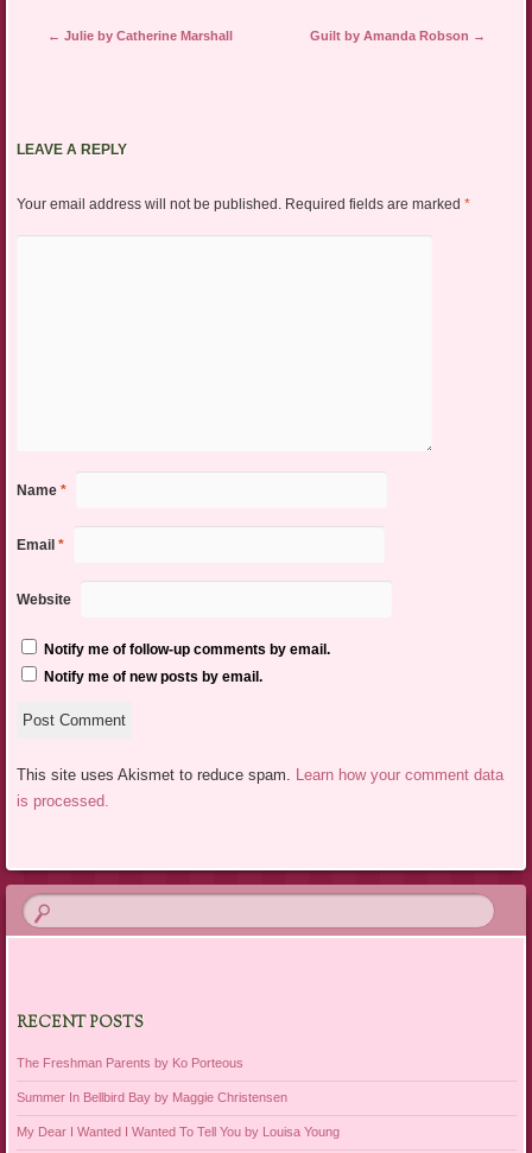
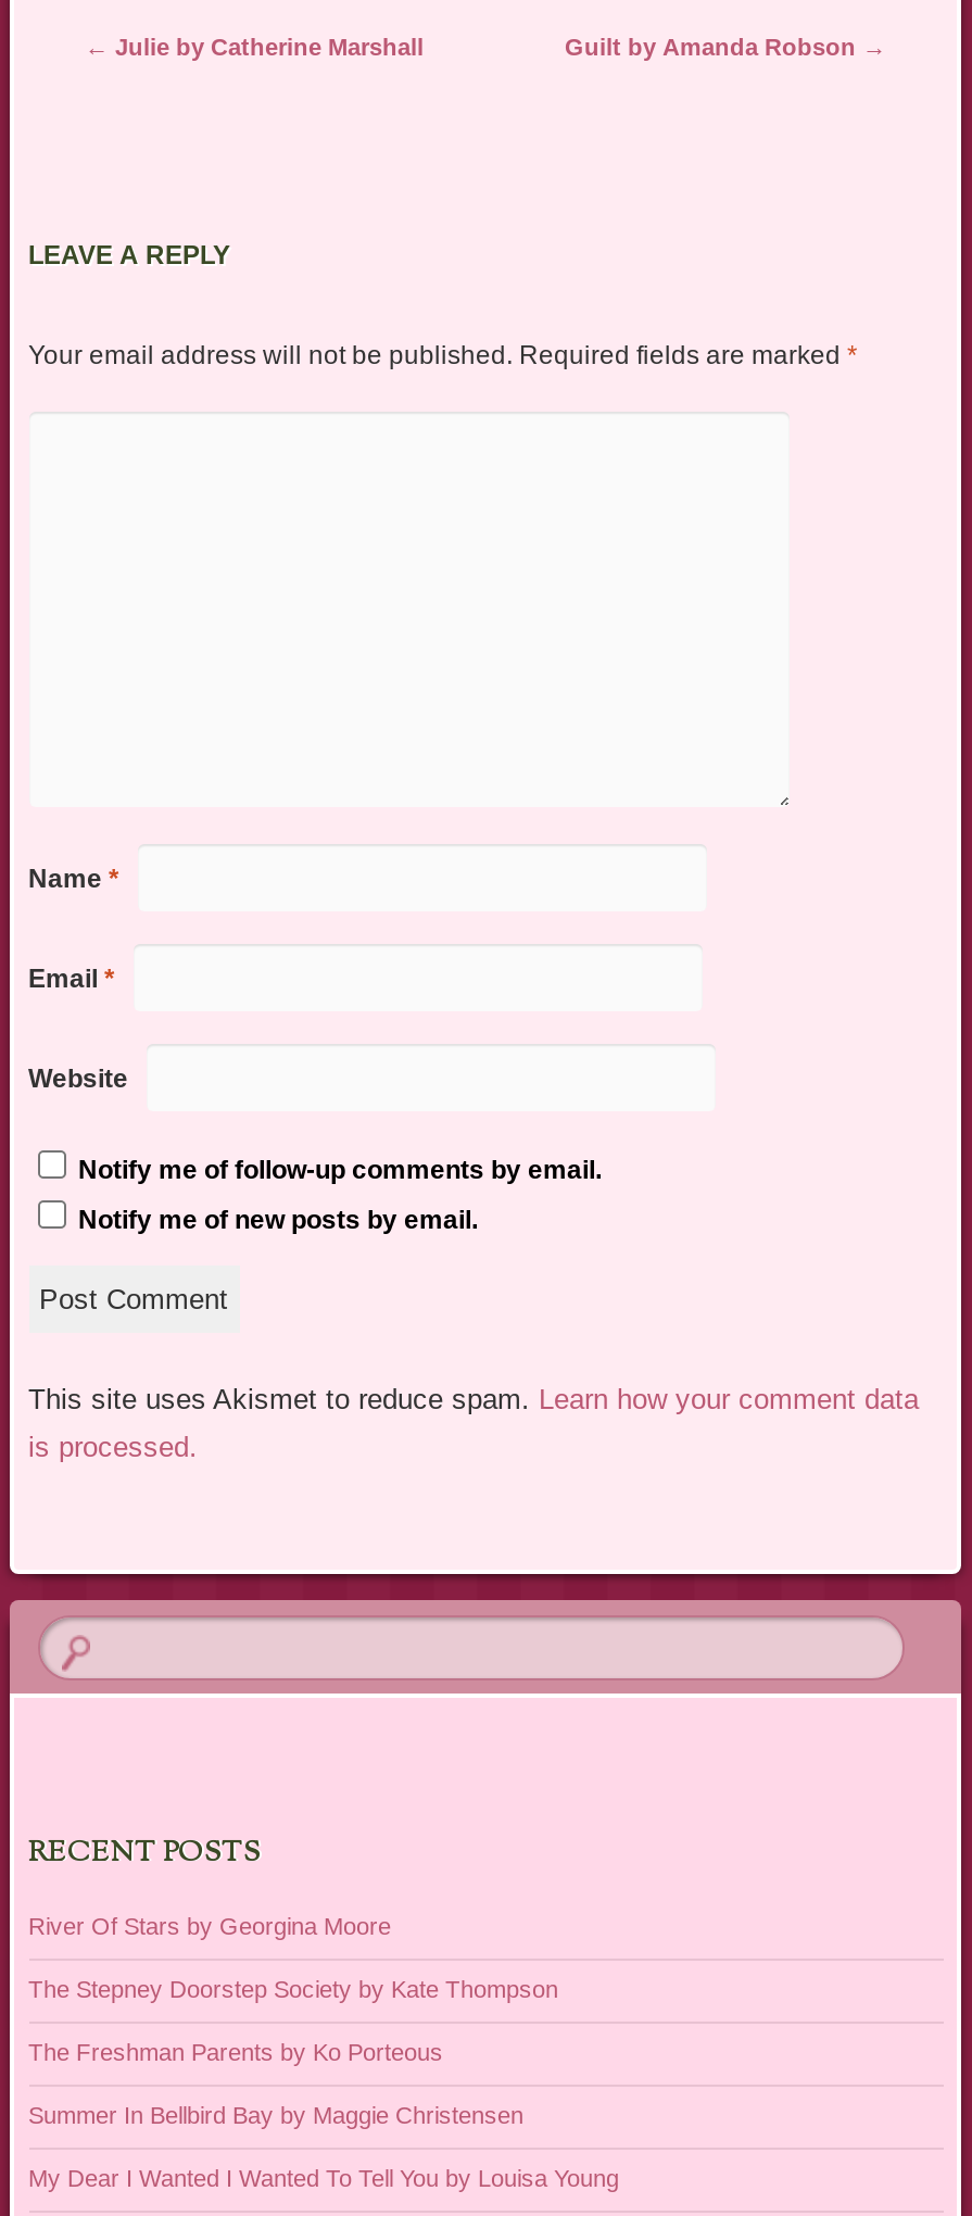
+ River Of Stars by Georgina Moore
+ The Stepney Doorstep Society by Kate Thompson
